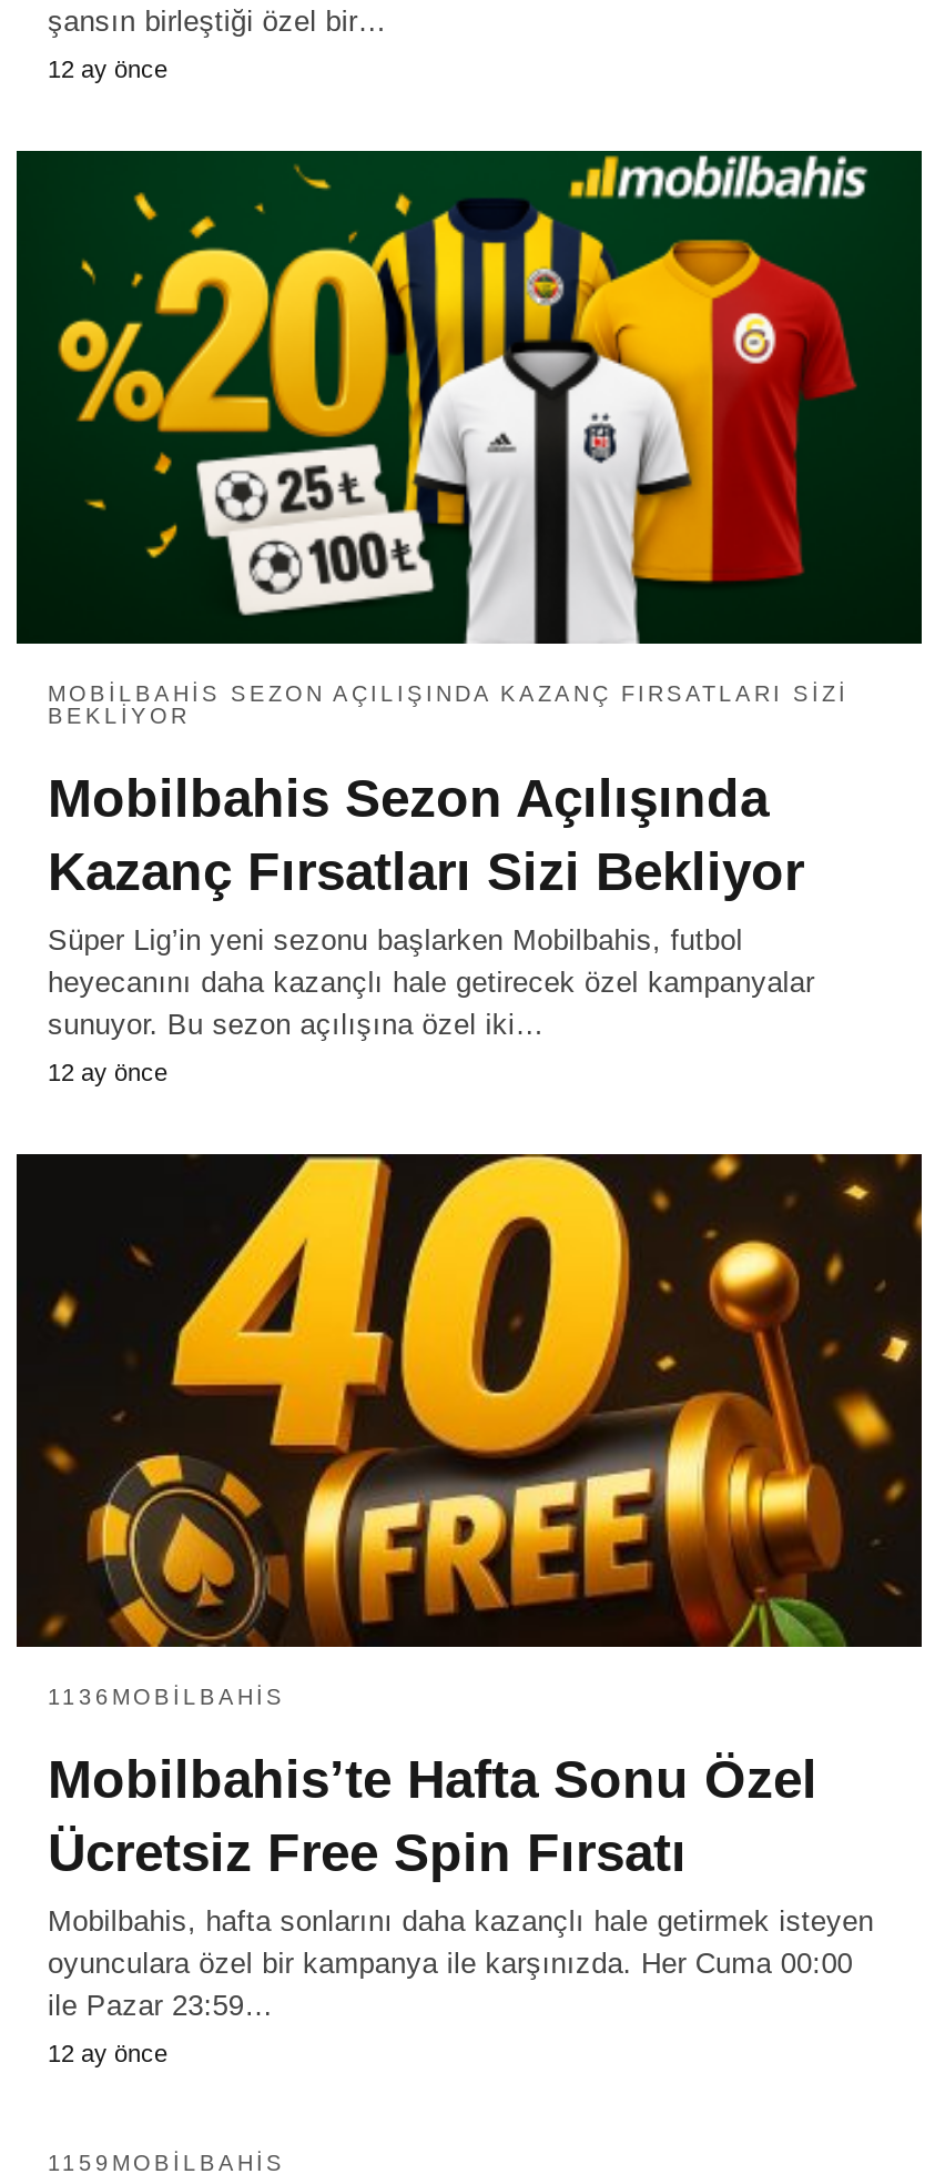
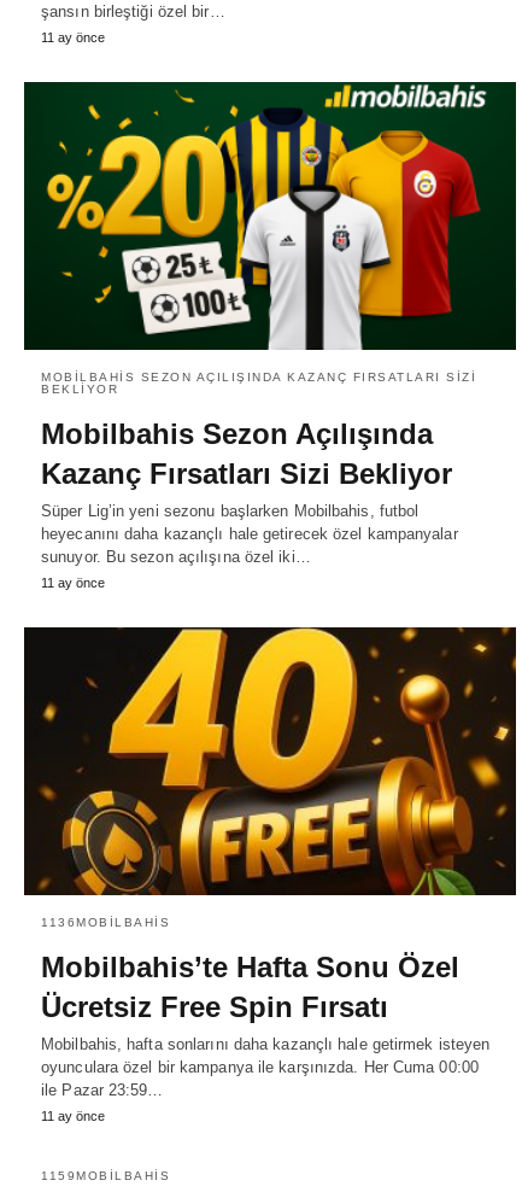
- 12 ay önce
+ 11 ay önce

- 12 ay önce
+ 11 ay önce

- 12 ay önce
+ 11 ay önce
